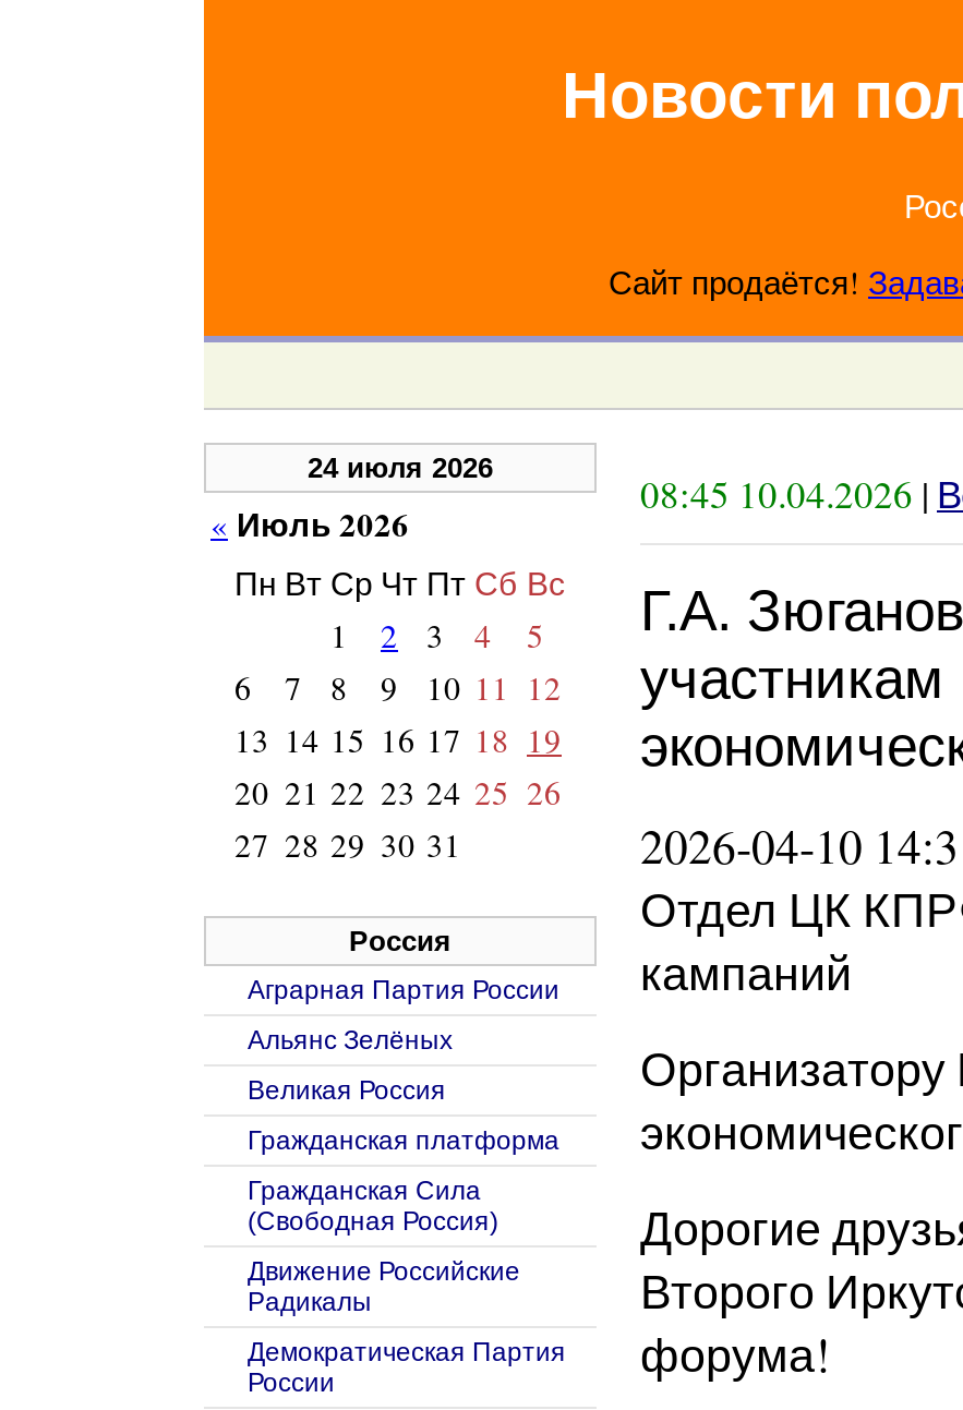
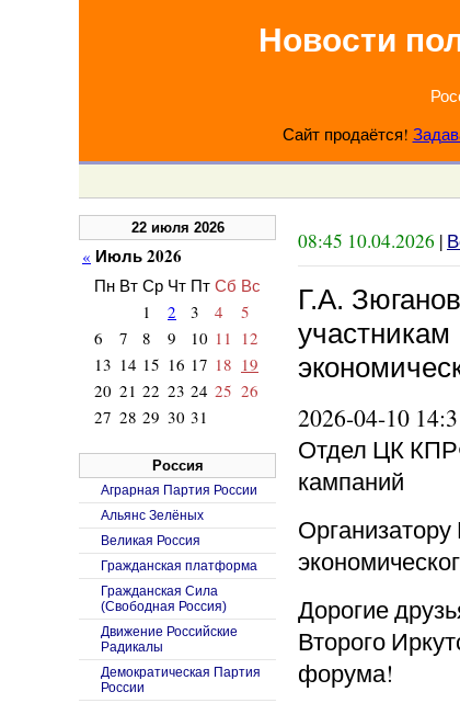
- 24 июля 2026
+ 22 июля 2026
